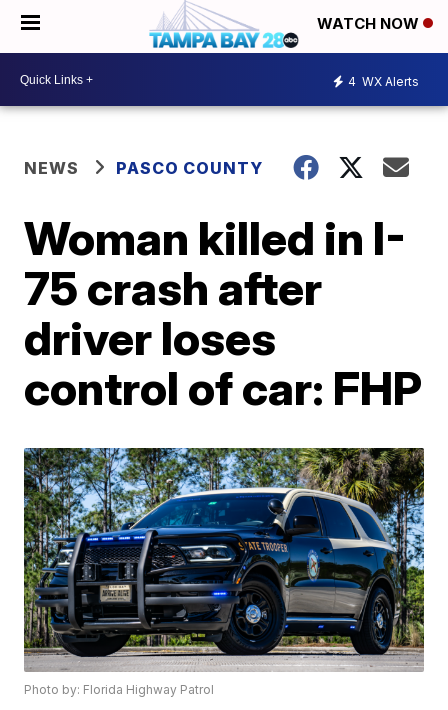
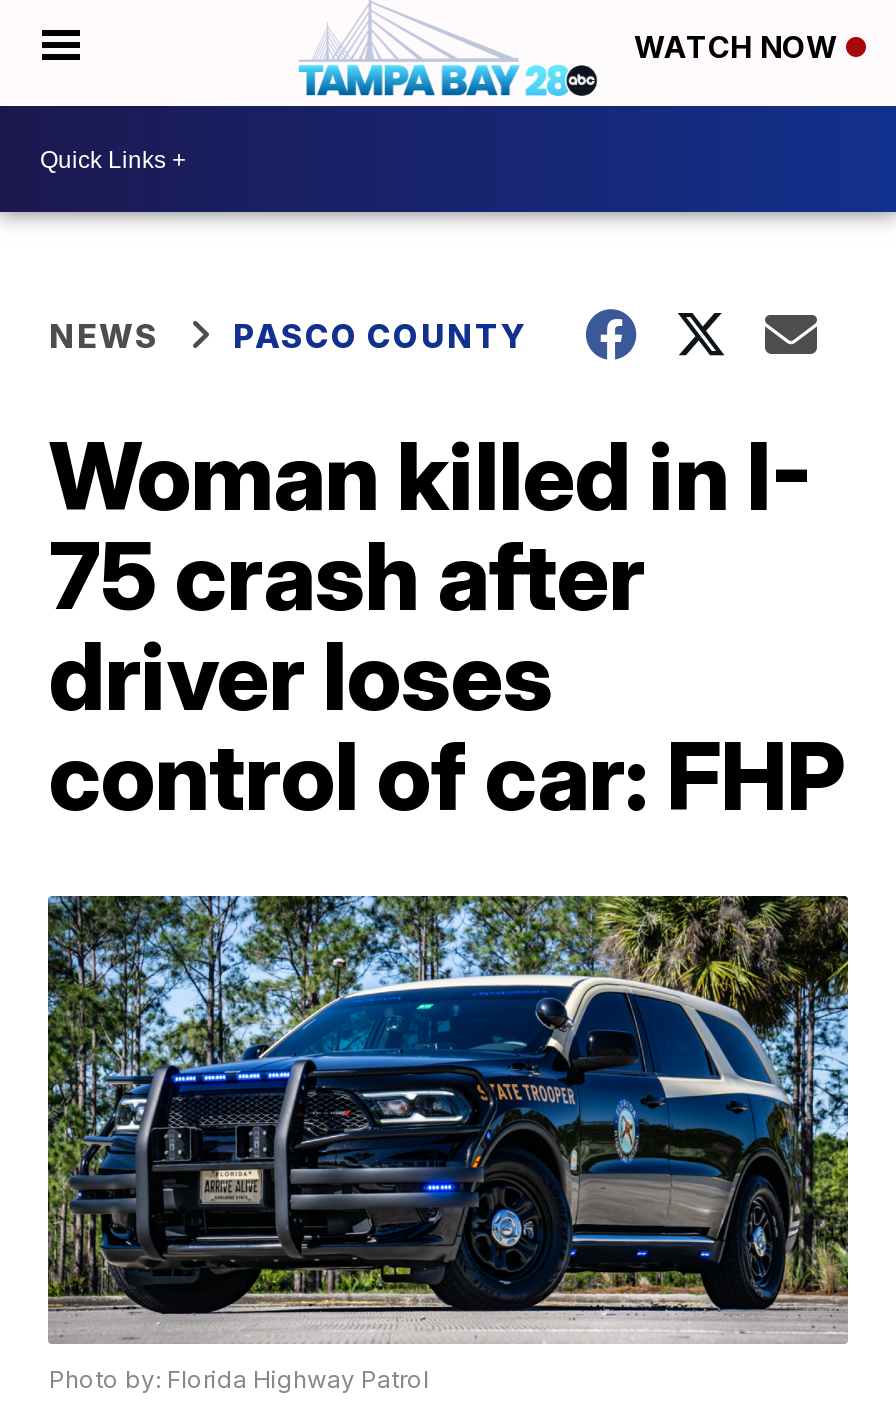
- 4 WX Alerts
